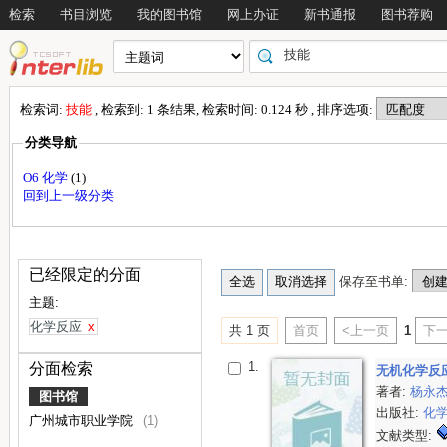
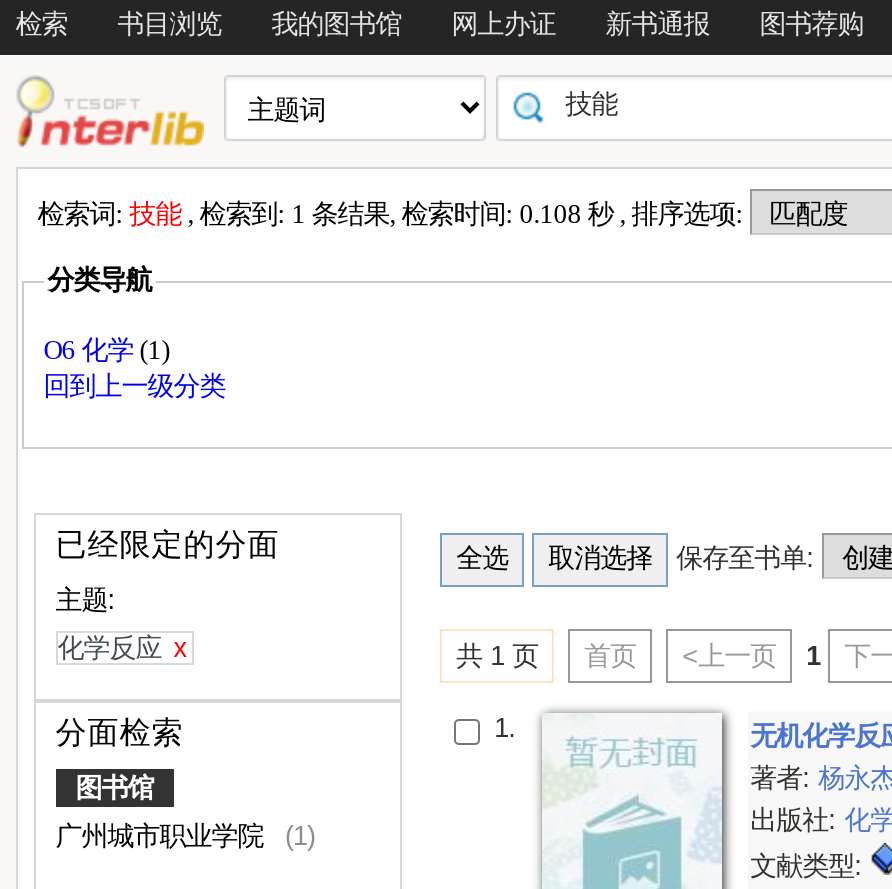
- 检索词:技能, 检索到: 1 条结果, 检索时间: 0.124 秒 , 排序选项:
+ 检索词:技能, 检索到: 1 条结果, 检索时间: 0.108 秒 , 排序选项:
